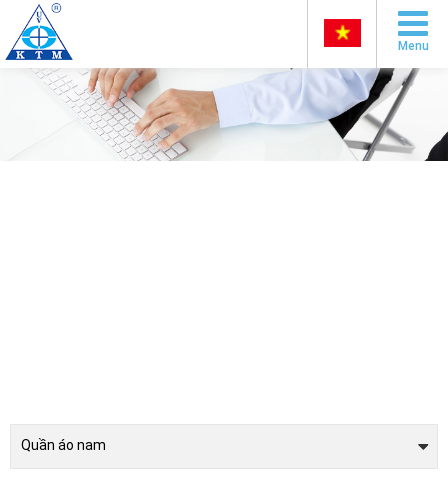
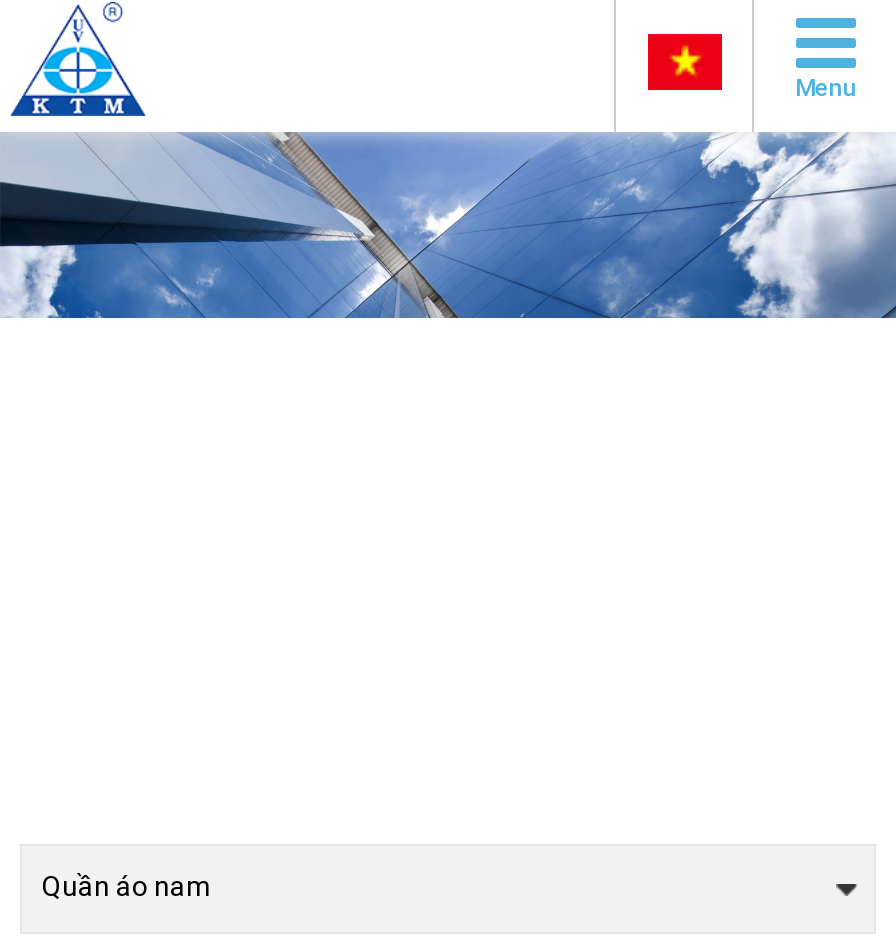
- [image]
+ [image]
